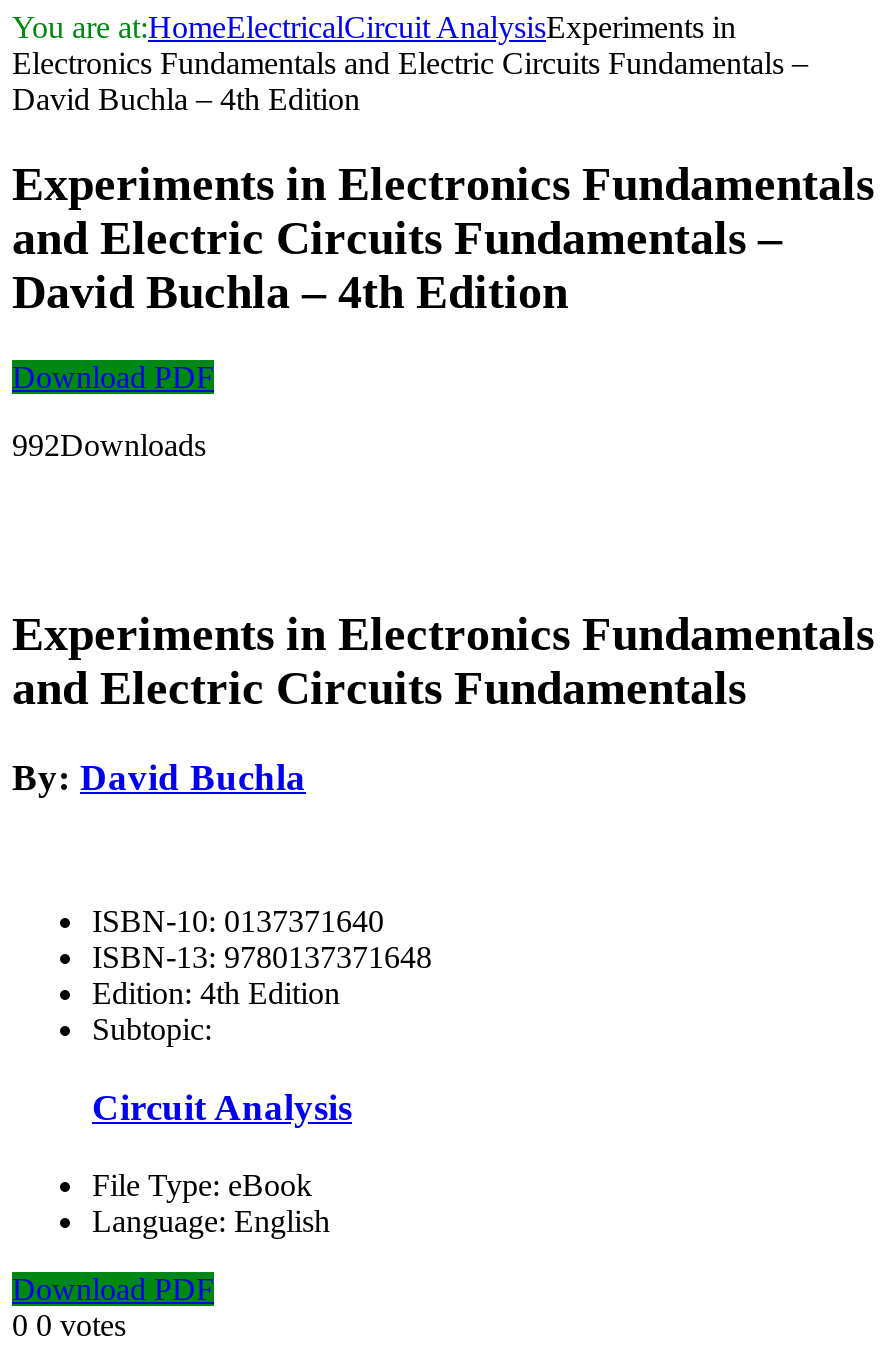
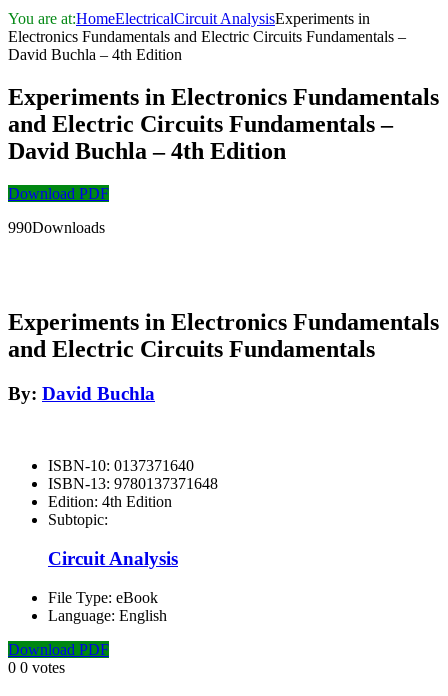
- 992Downloads
+ 990Downloads
